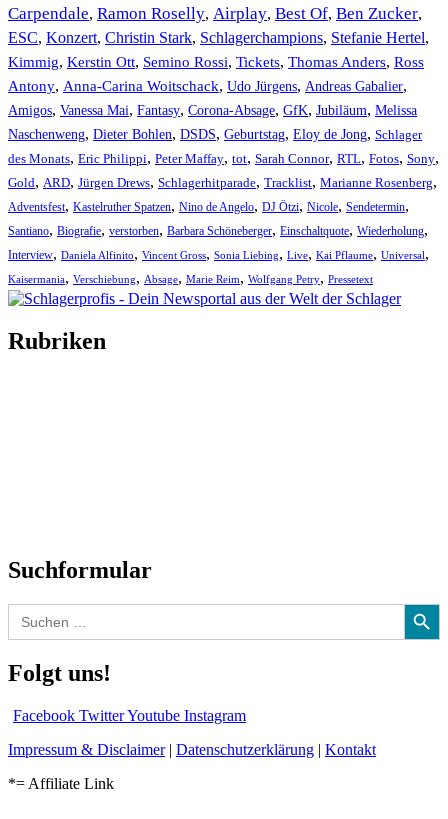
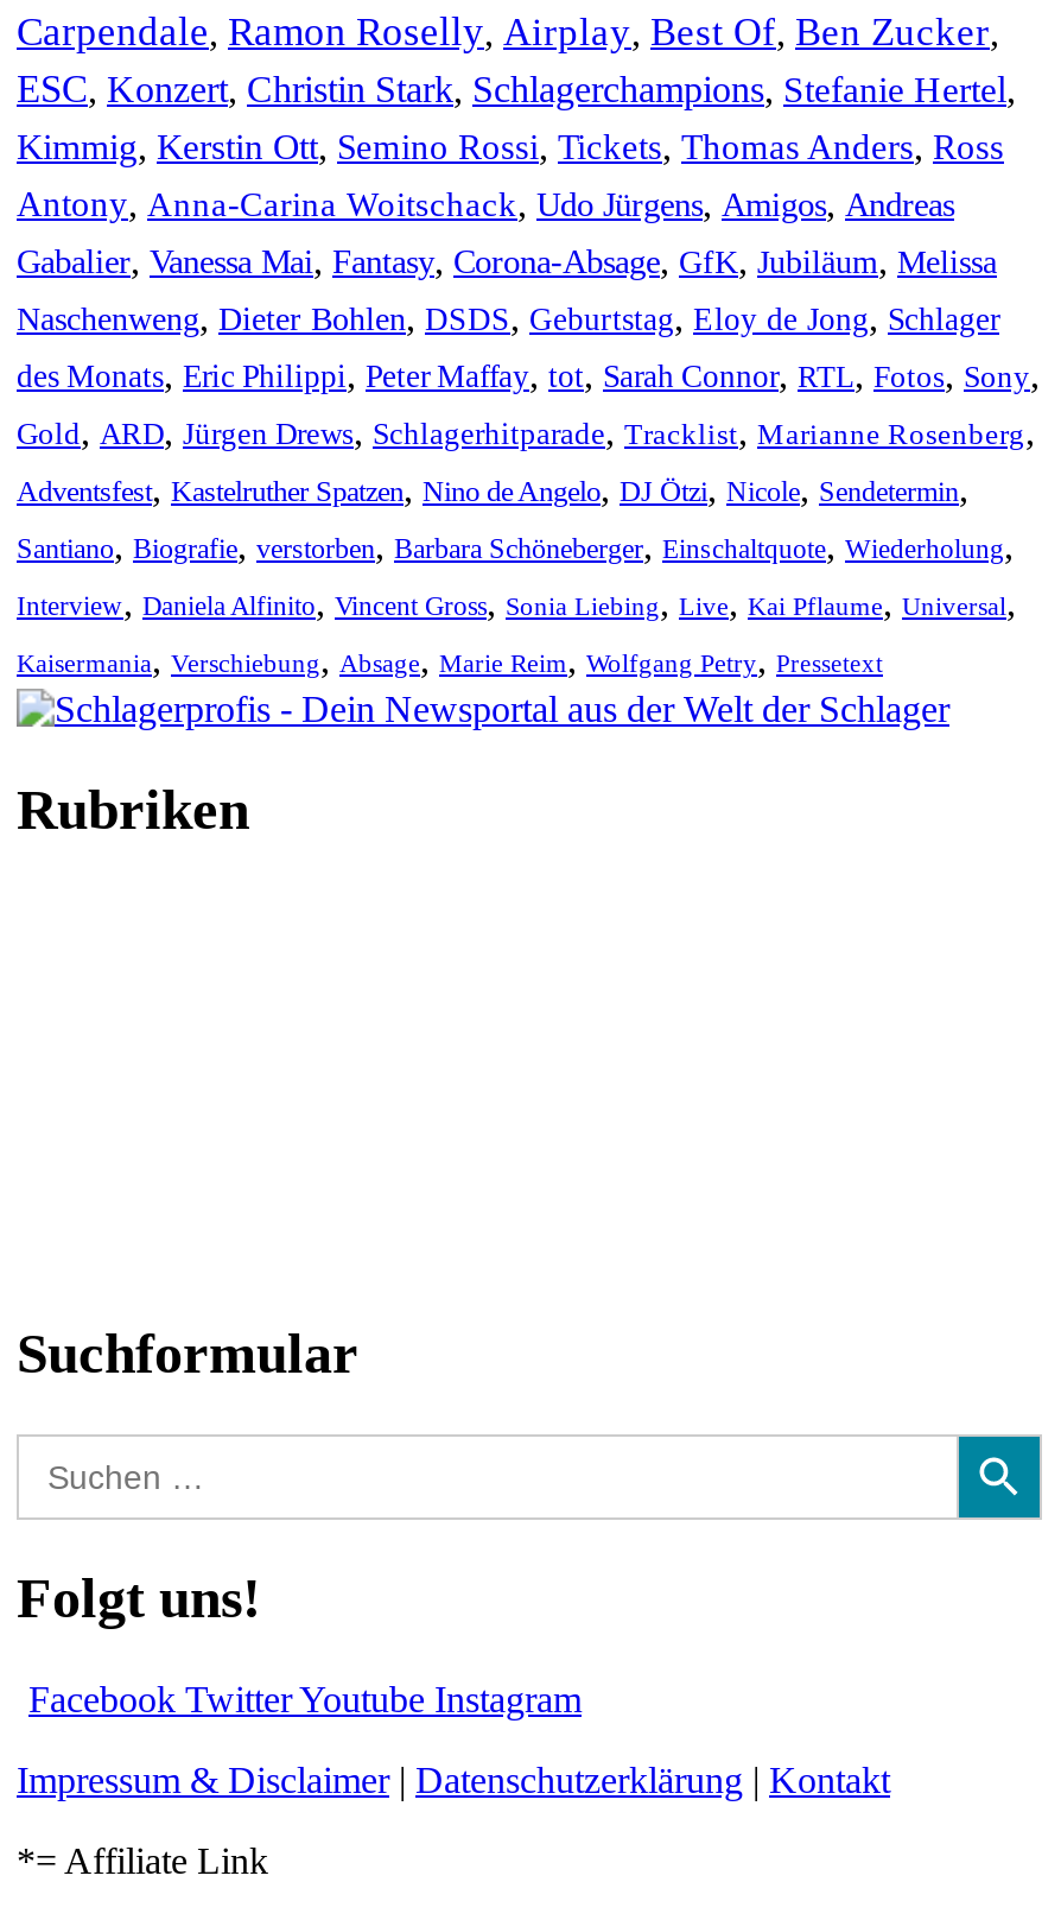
- Antony, Anna-Carina Woitschack, Udo Jürgens, Andreas Gabalier,
+ Antony, Anna-Carina Woitschack, Udo Jürgens, Amigos, Andreas

- Amigos, Vanessa Mai, Fantasy, Corona-Absage, GfK, Jubiläum, Melissa
+ Gabalier, Vanessa Mai, Fantasy, Corona-Absage, GfK, Jubiläum, Melissa
